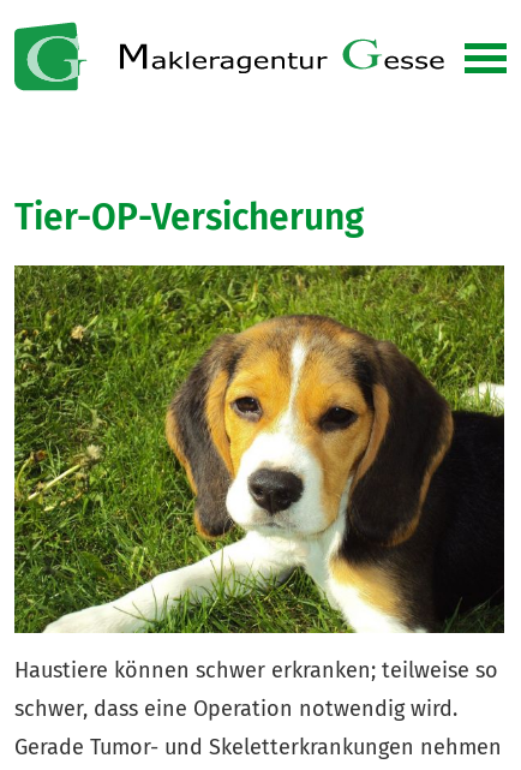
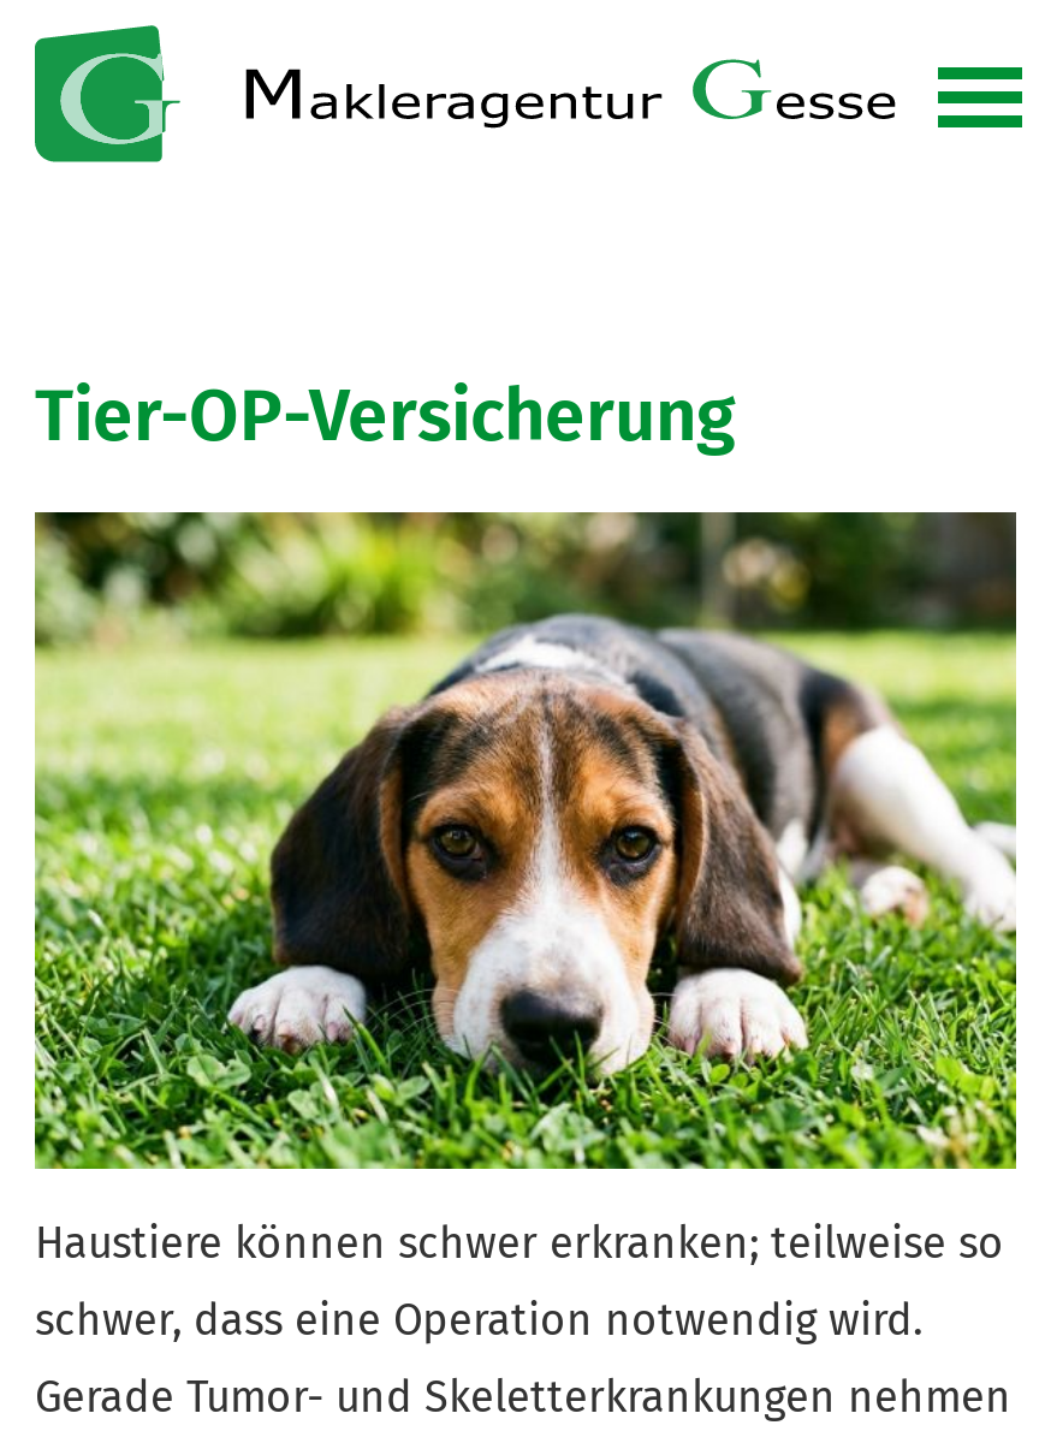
- [image]
+ [image]
